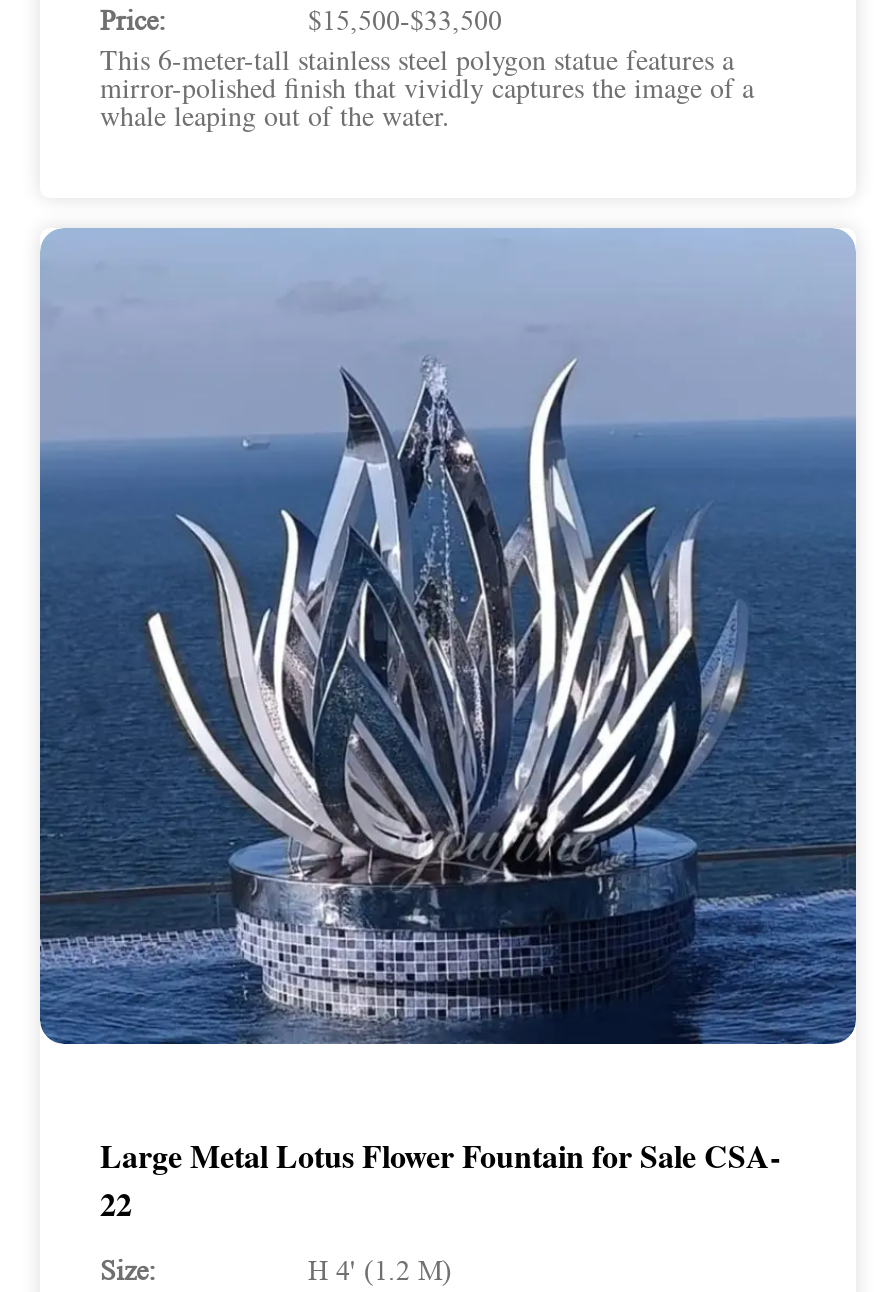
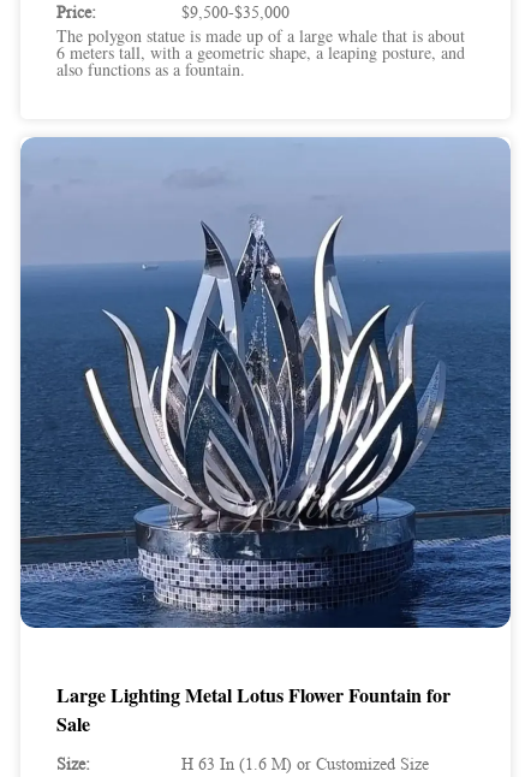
- $15,500-$33,500
- This 6-meter-tall stainless steel polygon statue features a
- mirror-polished finish that vividly captures the image of a
- whale leaping out of the water.
+ $9,500-$35,000
+ The polygon statue is made up of a large whale that is about
+ 6 meters tall, with a geometric shape, a leaping posture, and
+ also functions as a fountain.

- Large Metal Lotus Flower Fountain for Sale CSA-
- 22
+ Large Lighting Metal Lotus Flower Fountain for
+ Sale

- H 4' (1.2 M)
+ H 63 In (1.6 M) or Customized Size
